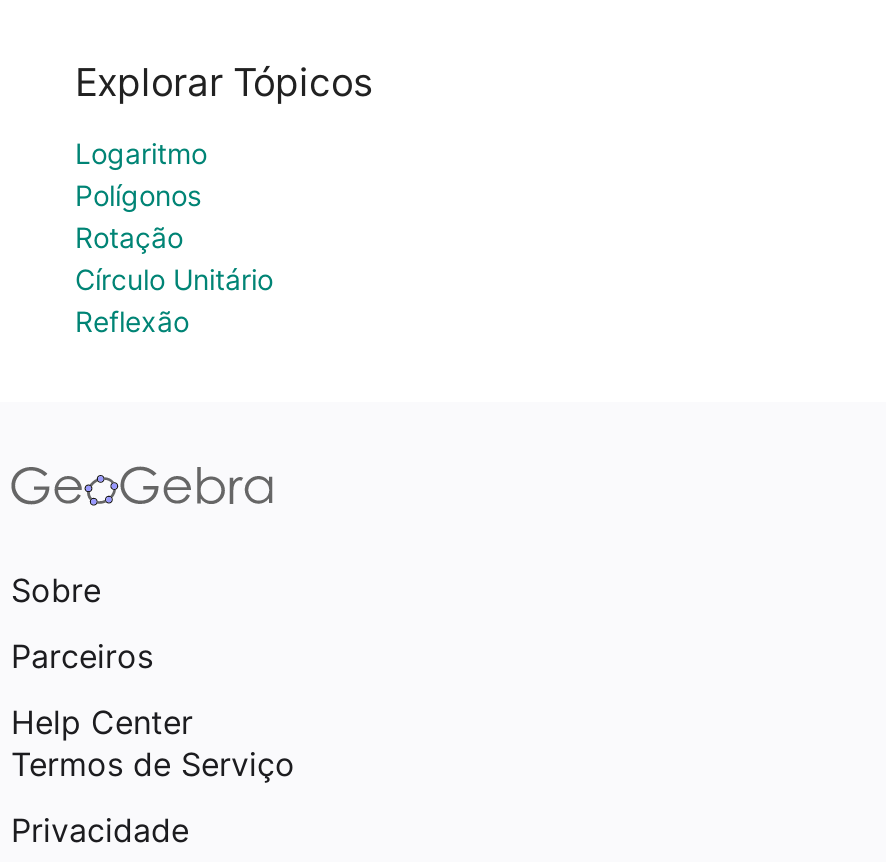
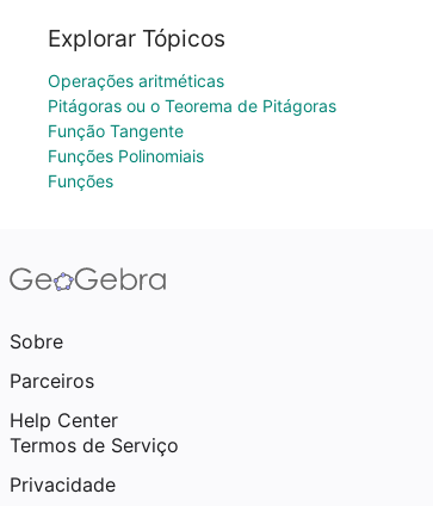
- Logaritmo
- Polígonos
- Rotação
- Círculo Unitário
- Reflexão
+ Operações aritméticas
+ Pitágoras ou o Teorema de Pitágoras
+ Função Tangente
+ Funções Polinomiais
+ Funções
